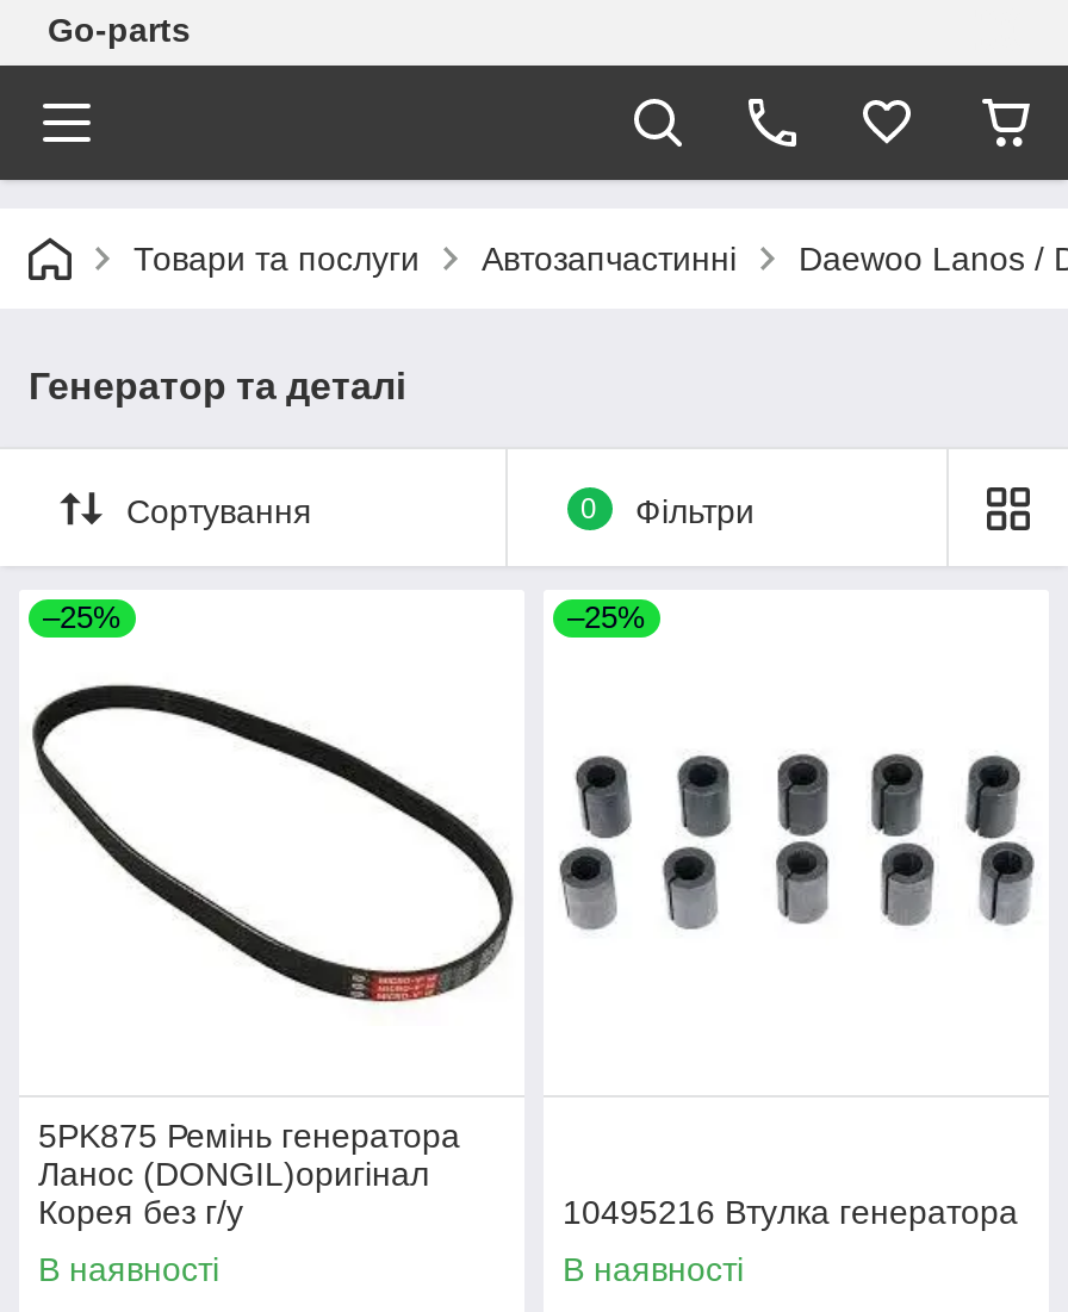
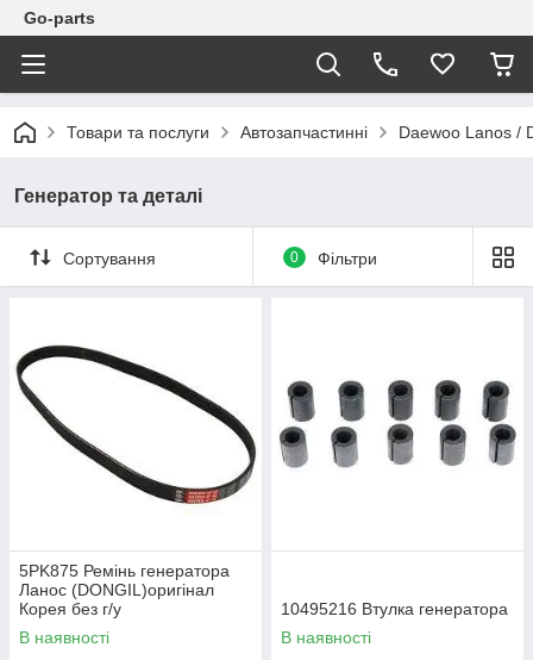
- –25%

- –25%
